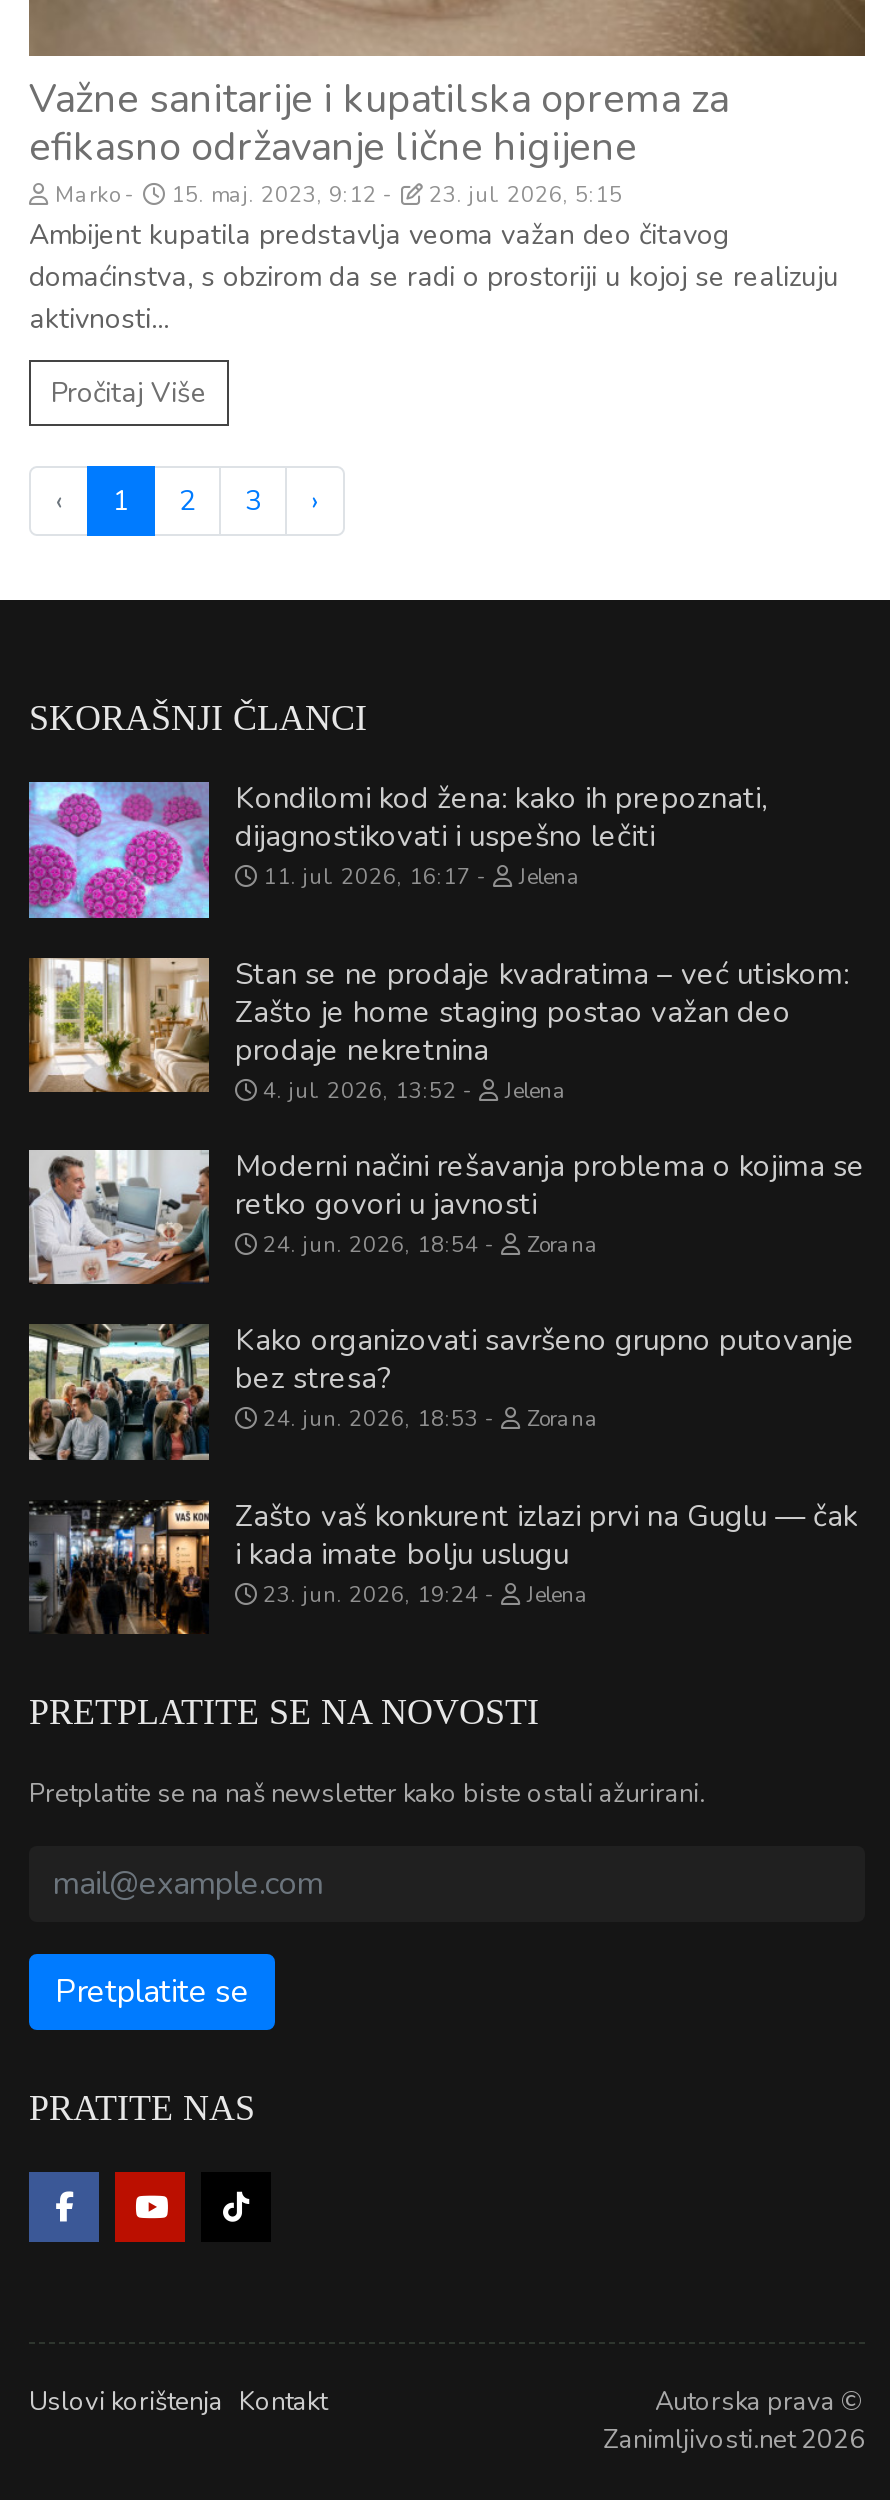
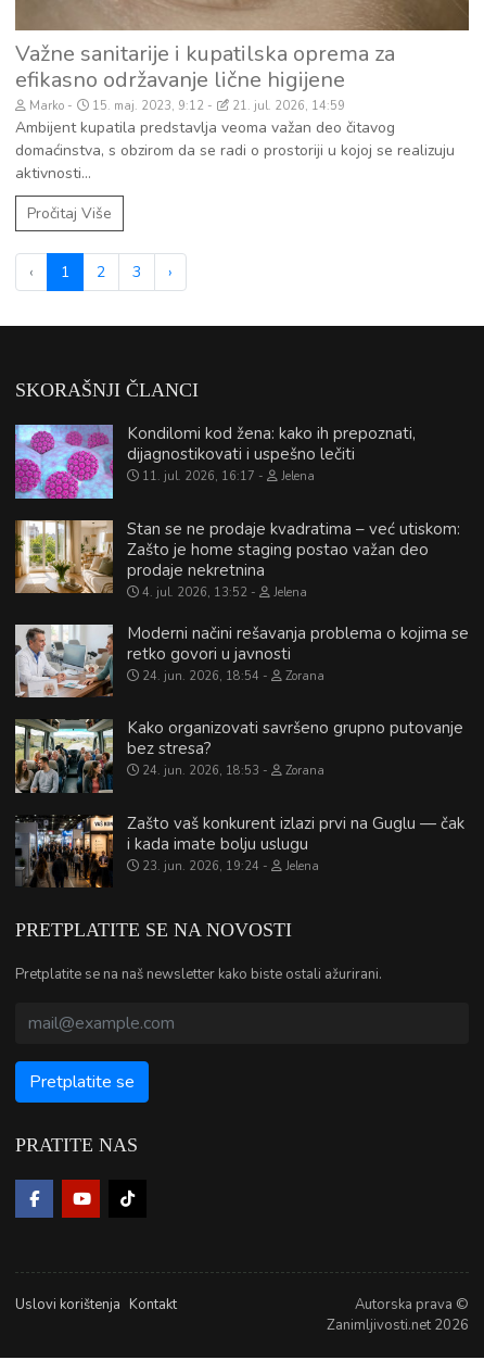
- Marko 15. maj. 2023, 9:12 23. jul. 2026, 5:15
+ Marko 15. maj. 2023, 9:12 21. jul. 2026, 14:59
